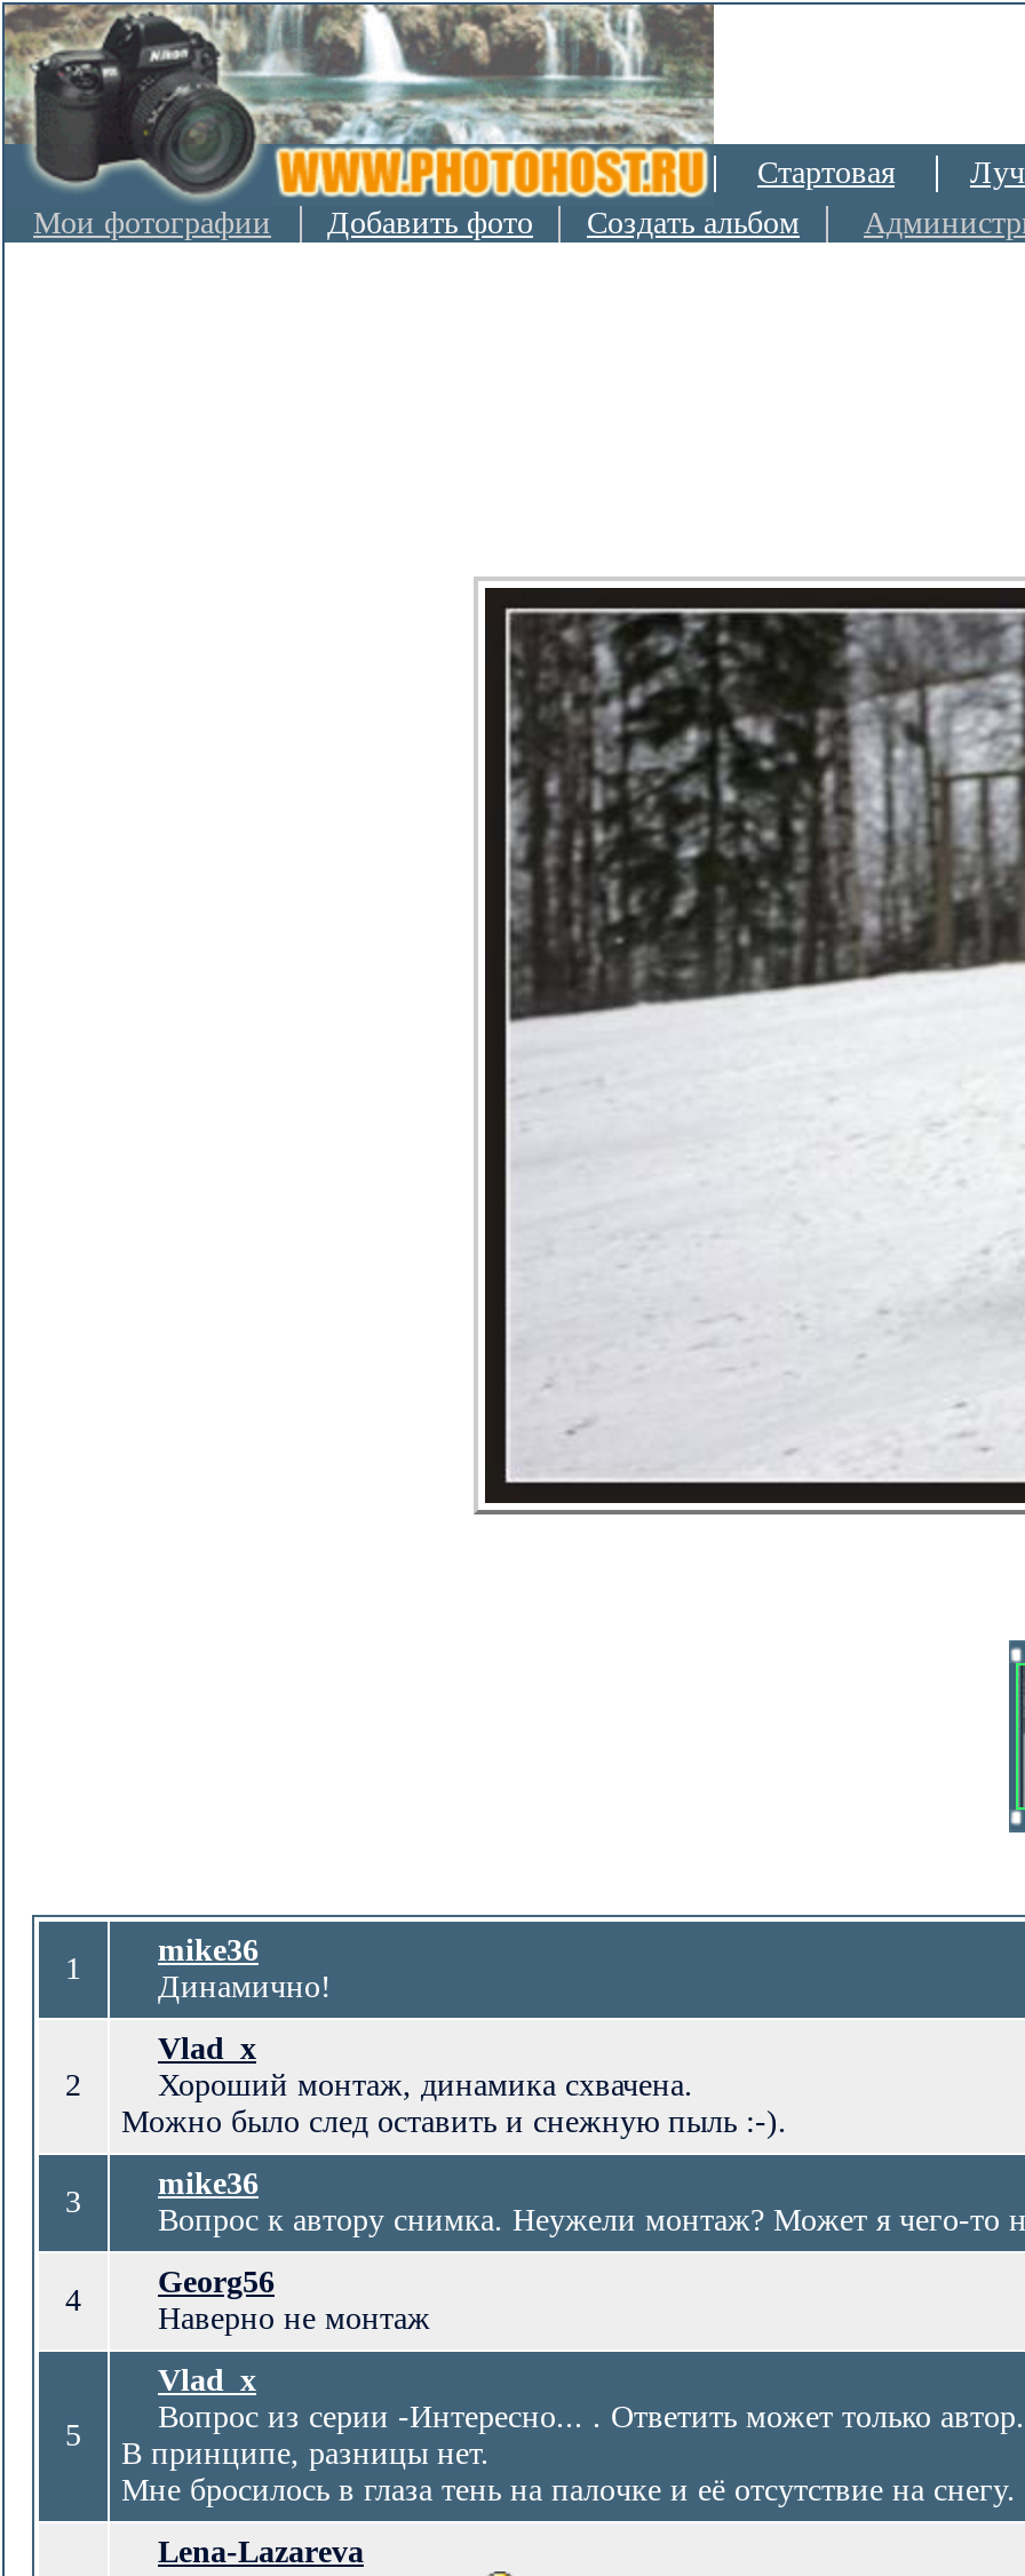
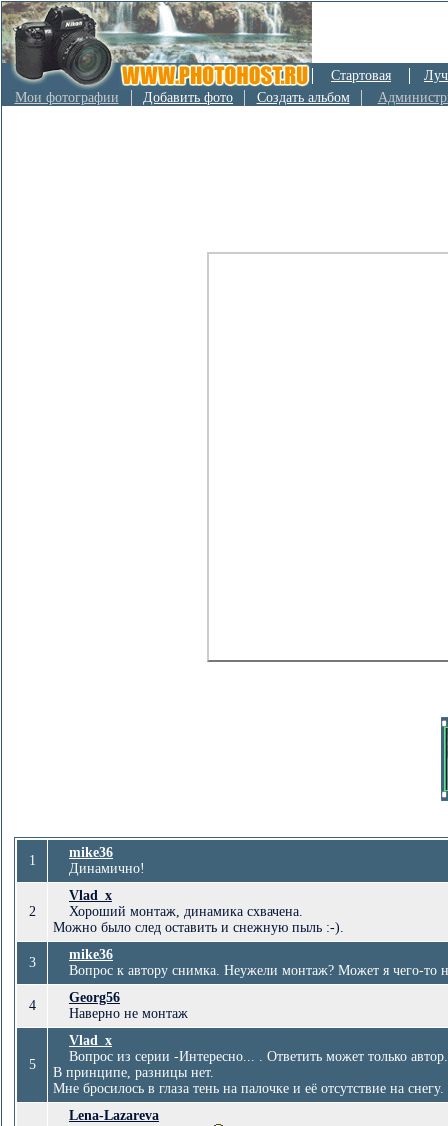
- [image]
